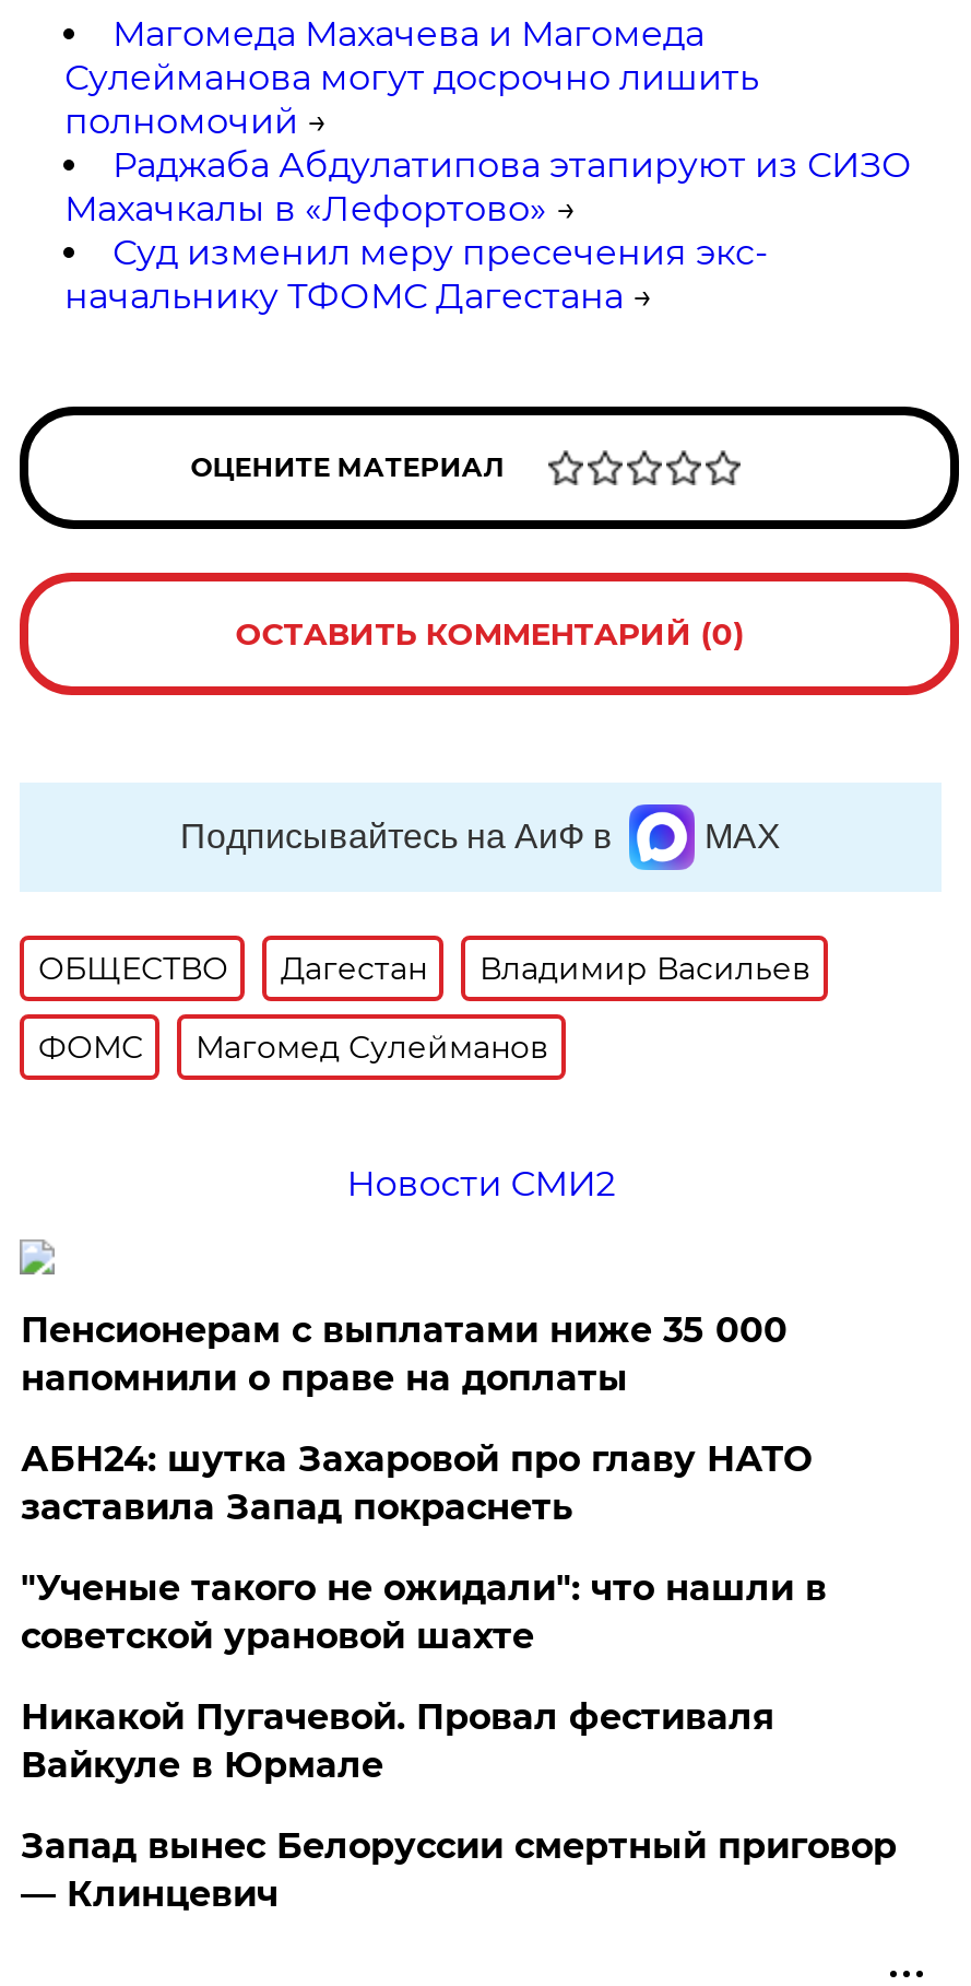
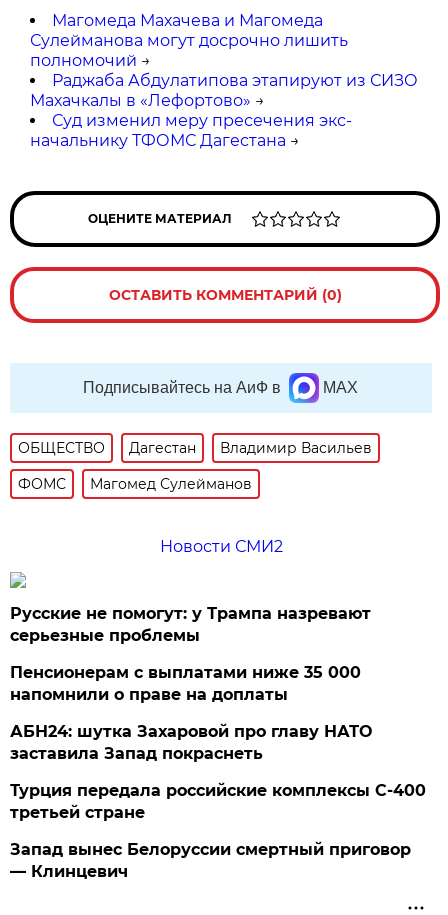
+ Русские не помогут: у Трампа назревают
+ серьезные проблемы

moved down: Пенсионерам с выплатами ниже 35 000 | напомнили о праве на доплаты | АБН24: шутка Захаровой про главу НАТО | заставила Запад покраснеть

- "Ученые такого не ожидали": что нашли в
- советской урановой шахте
- Никакой Пугачевой. Провал фестиваля
- Вайкуле в Юрмале
+ Турция передала российские комплексы С-400
+ третьей стране
